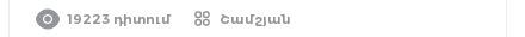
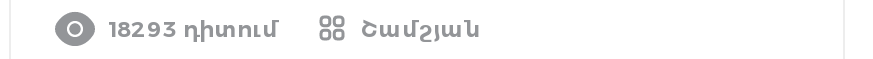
- 19223 դիտում
+ 18293 դիտում
